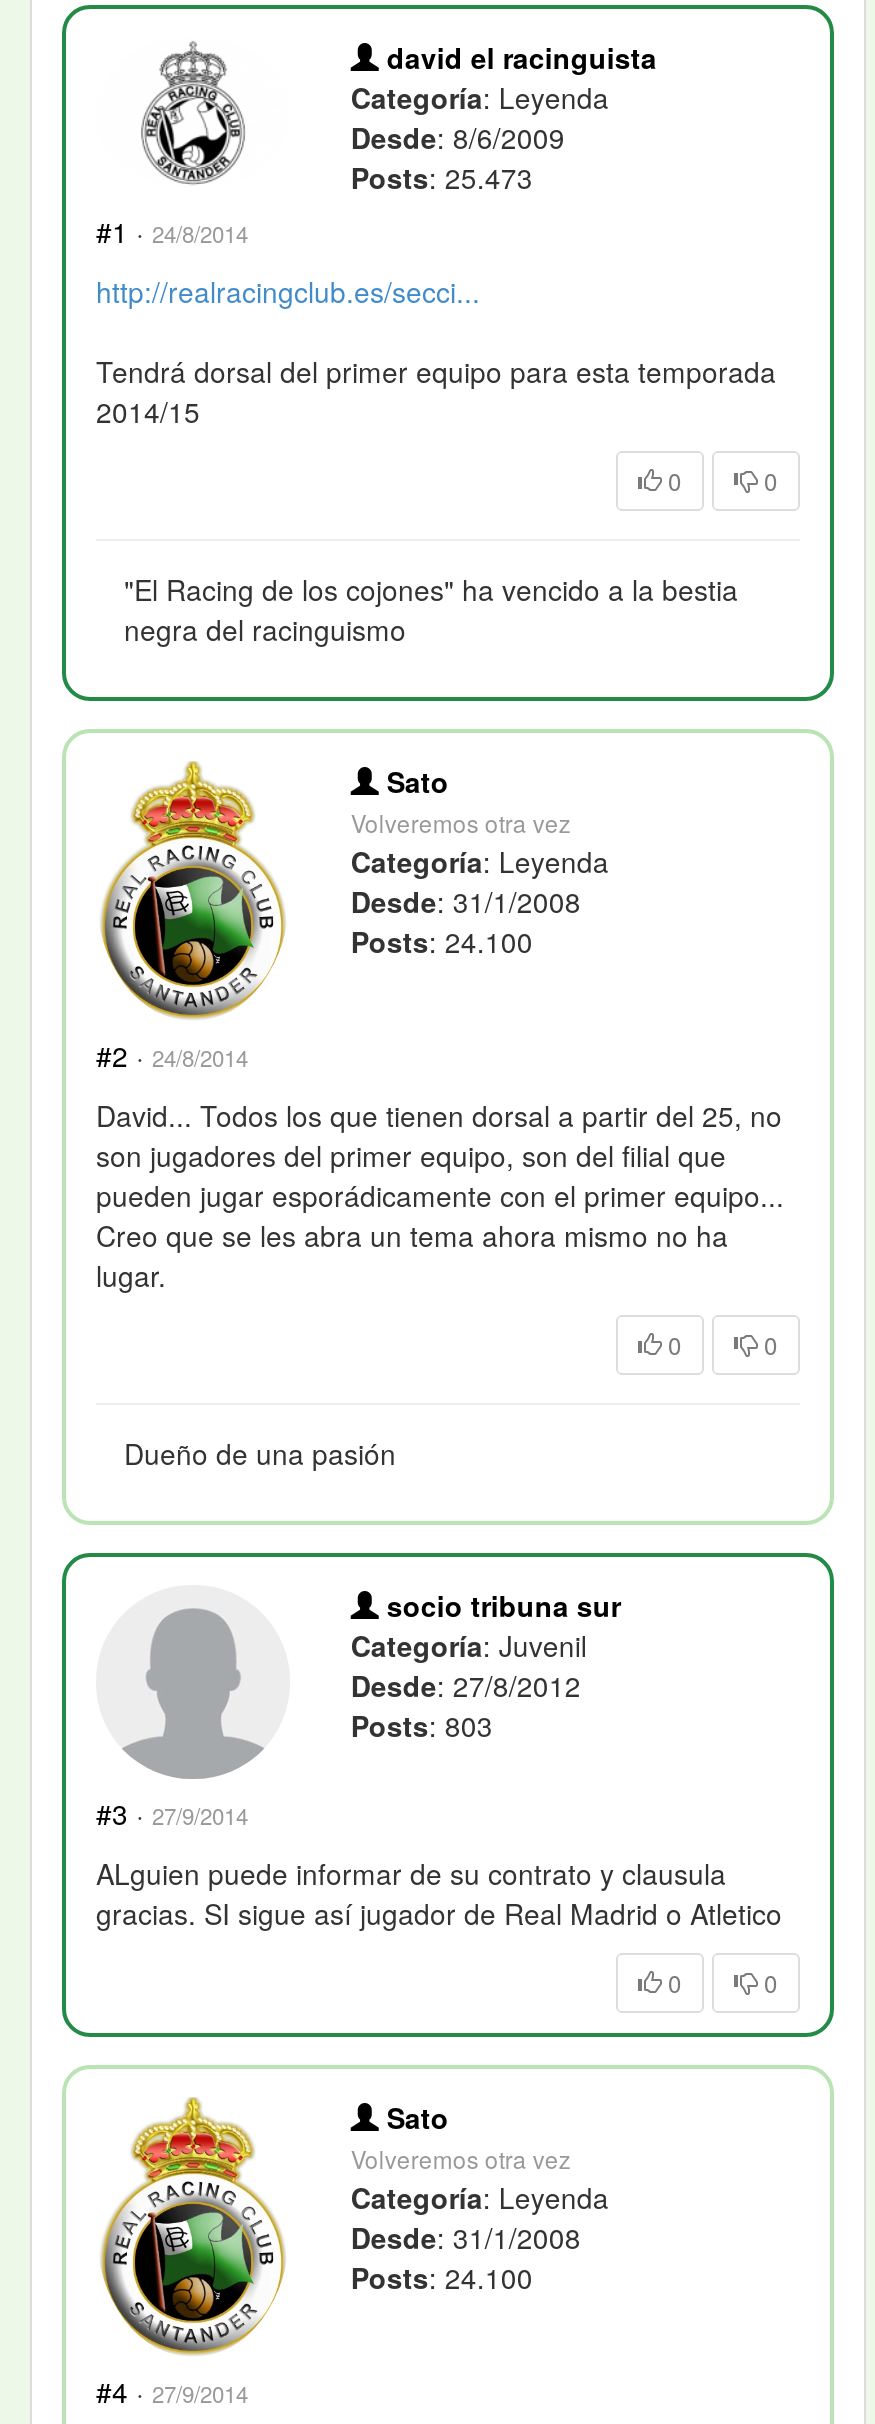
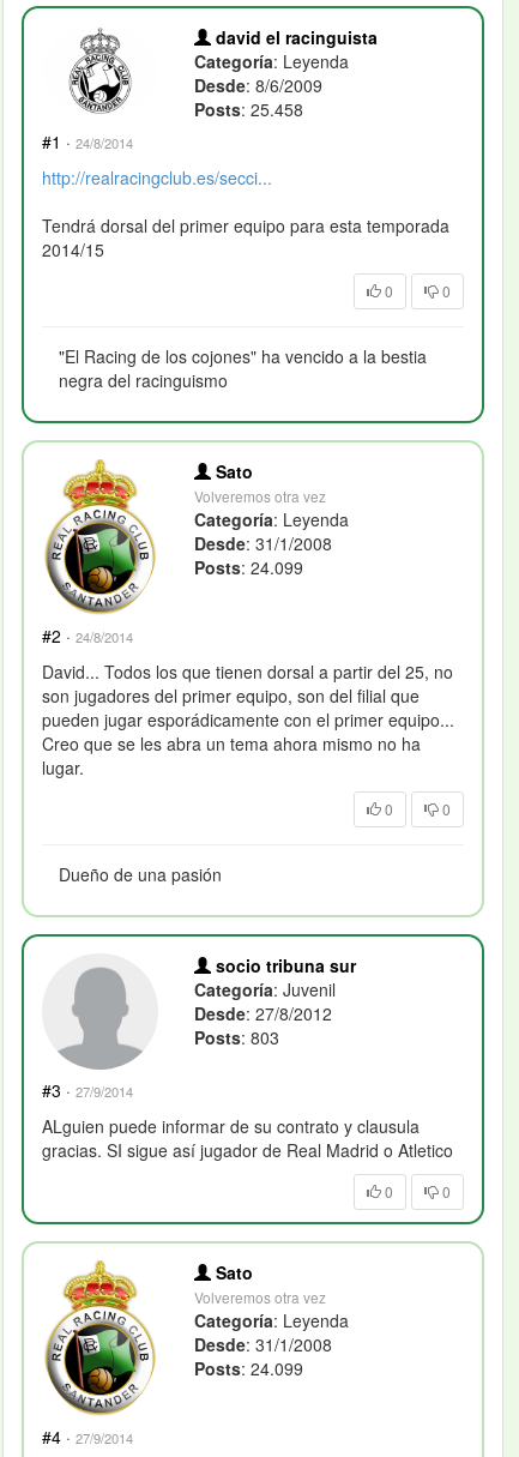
- Posts: 25.473
+ Posts: 25.458

- Posts: 24.100
+ Posts: 24.099

- Posts: 24.100
+ Posts: 24.099
